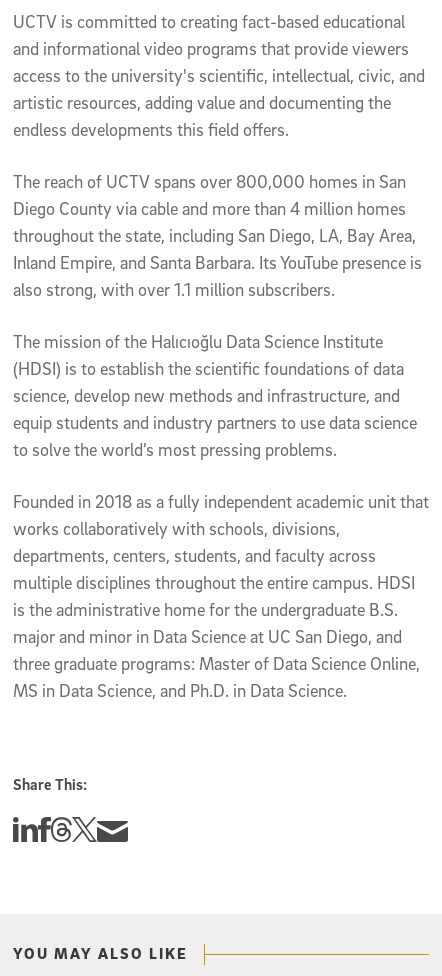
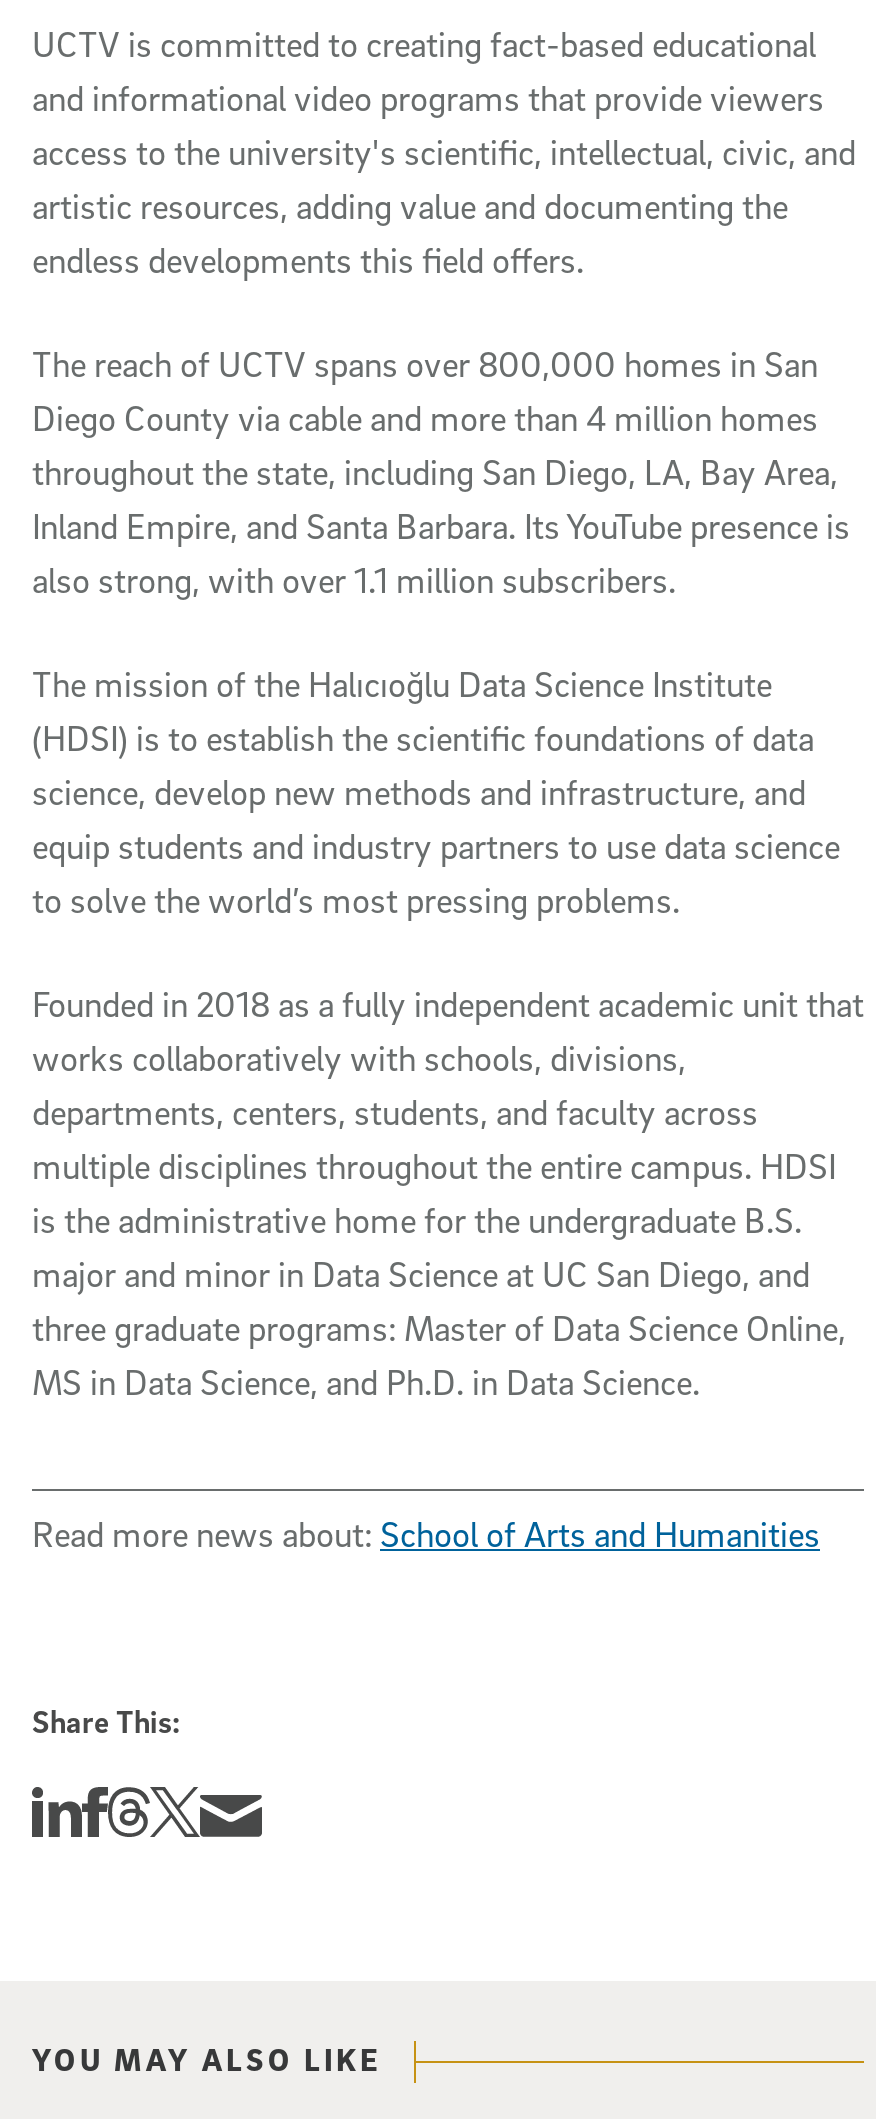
+ Read more news about: School of Arts and Humanities
